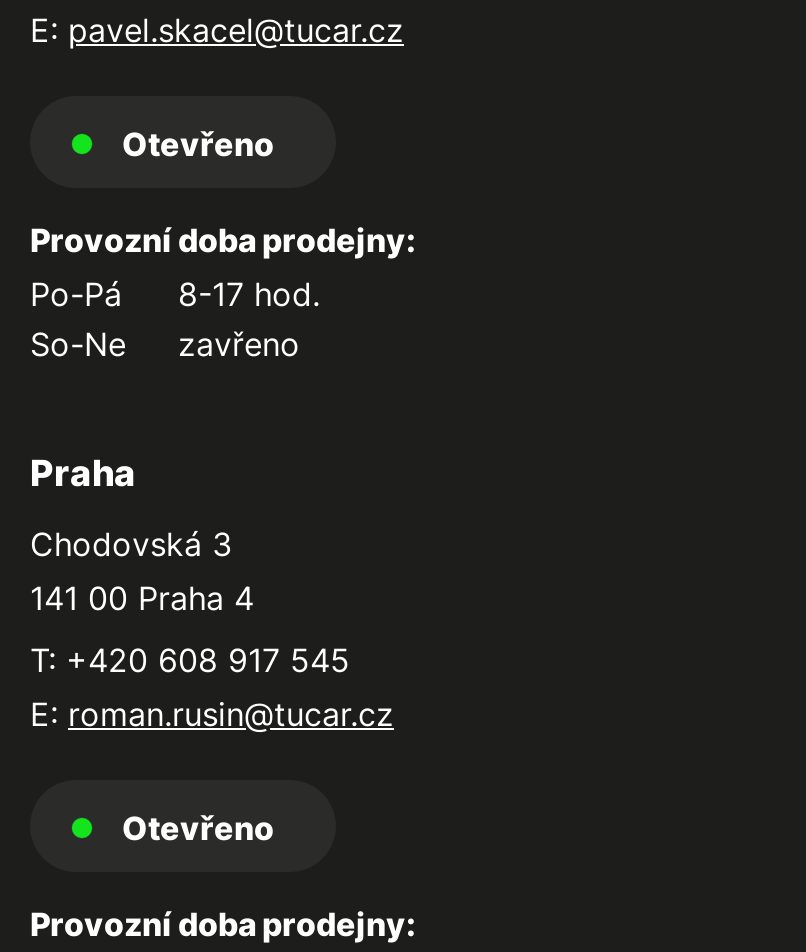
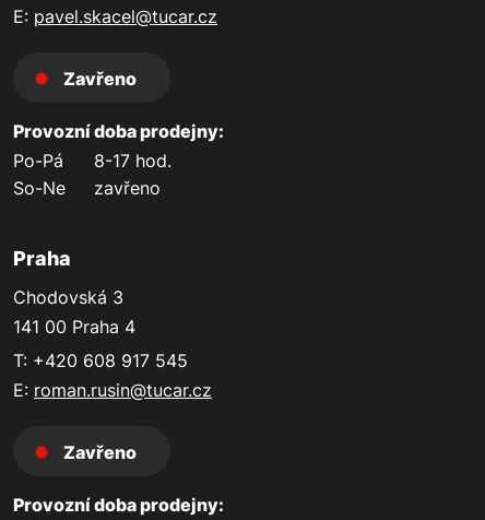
- Otevřeno
+ Zavřeno

- Otevřeno
+ Zavřeno
